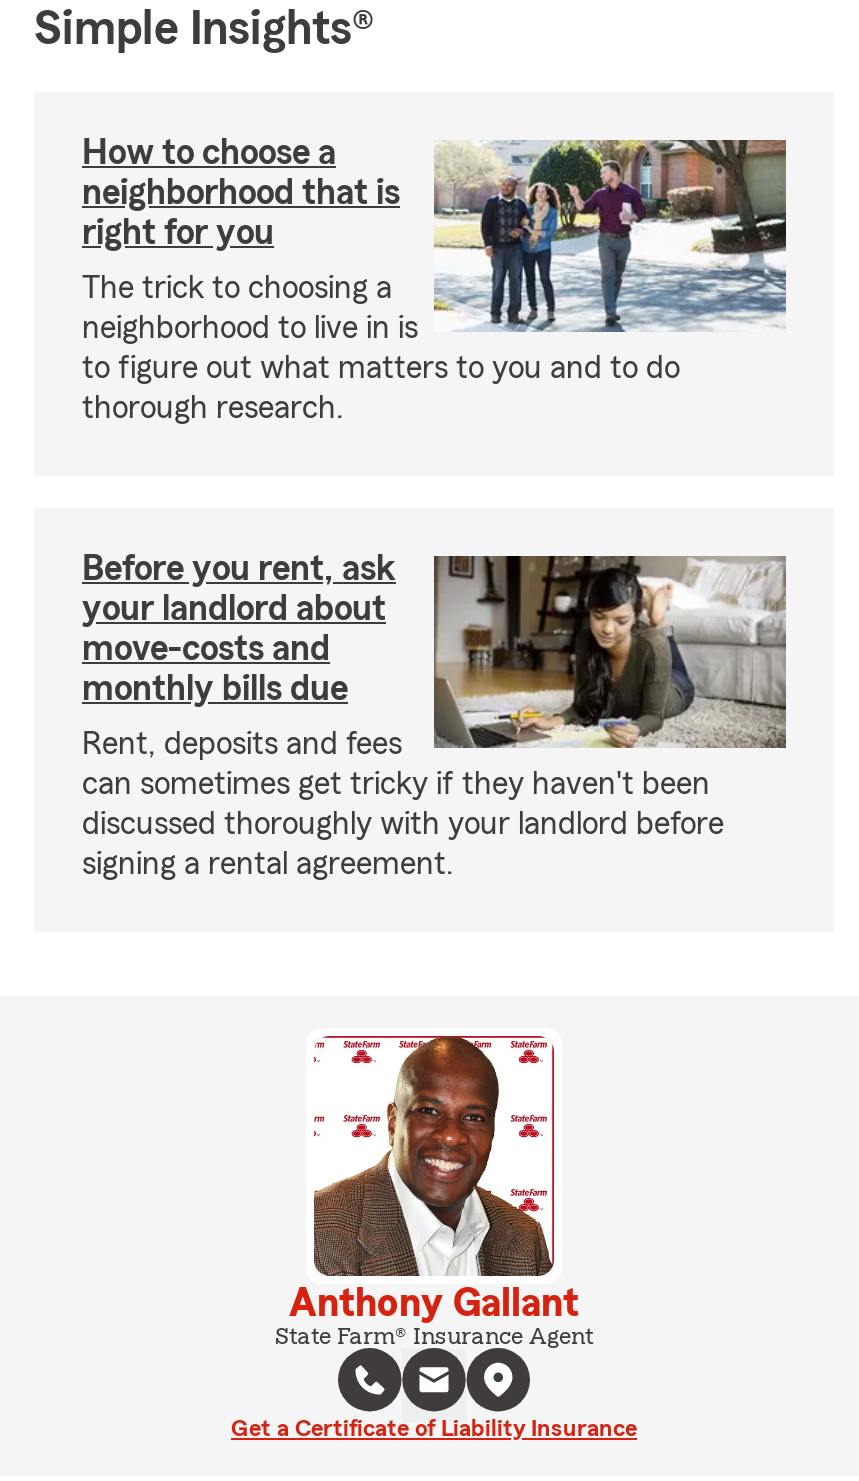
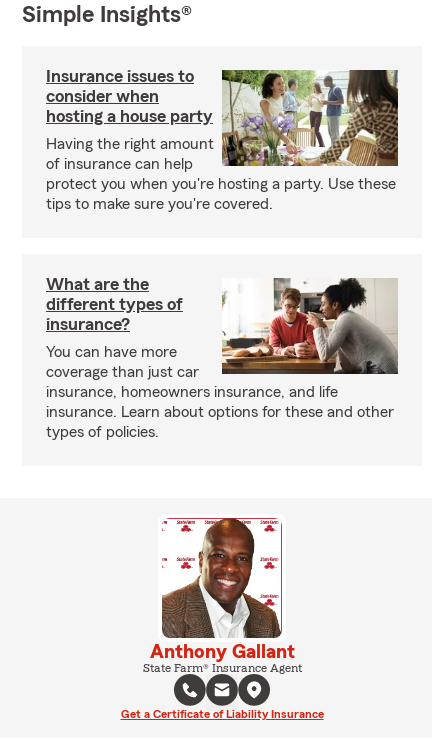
- How to choose a
- neighborhood that is
- right for you
+ Insurance issues to
+ consider when
+ hosting a house party

- [image]
- The trick to choosing a
- neighborhood to live in is
- to figure out what matters to you and to do
- thorough research.
+ [image]
+ Having the right amount
+ of insurance can help
+ protect you when you're hosting a party. Use these
+ tips to make sure you're covered.

- Before you rent, ask
- your landlord about
- move-costs and
- monthly bills due
+ What are the
+ different types of
+ insurance?

- [image]
- Rent, deposits and fees
- can sometimes get tricky if they haven't been
- discussed thoroughly with your landlord before
- signing a rental agreement.
+ [image]
+ You can have more
+ coverage than just car
+ insurance, homeowners insurance, and life
+ insurance. Learn about options for these and other
+ types of policies.
